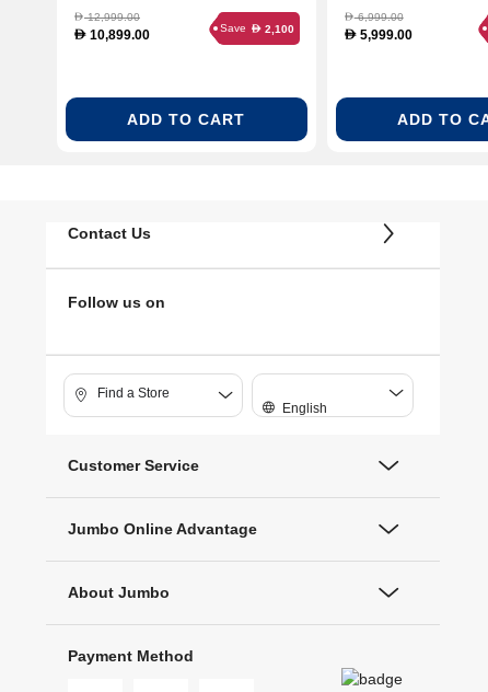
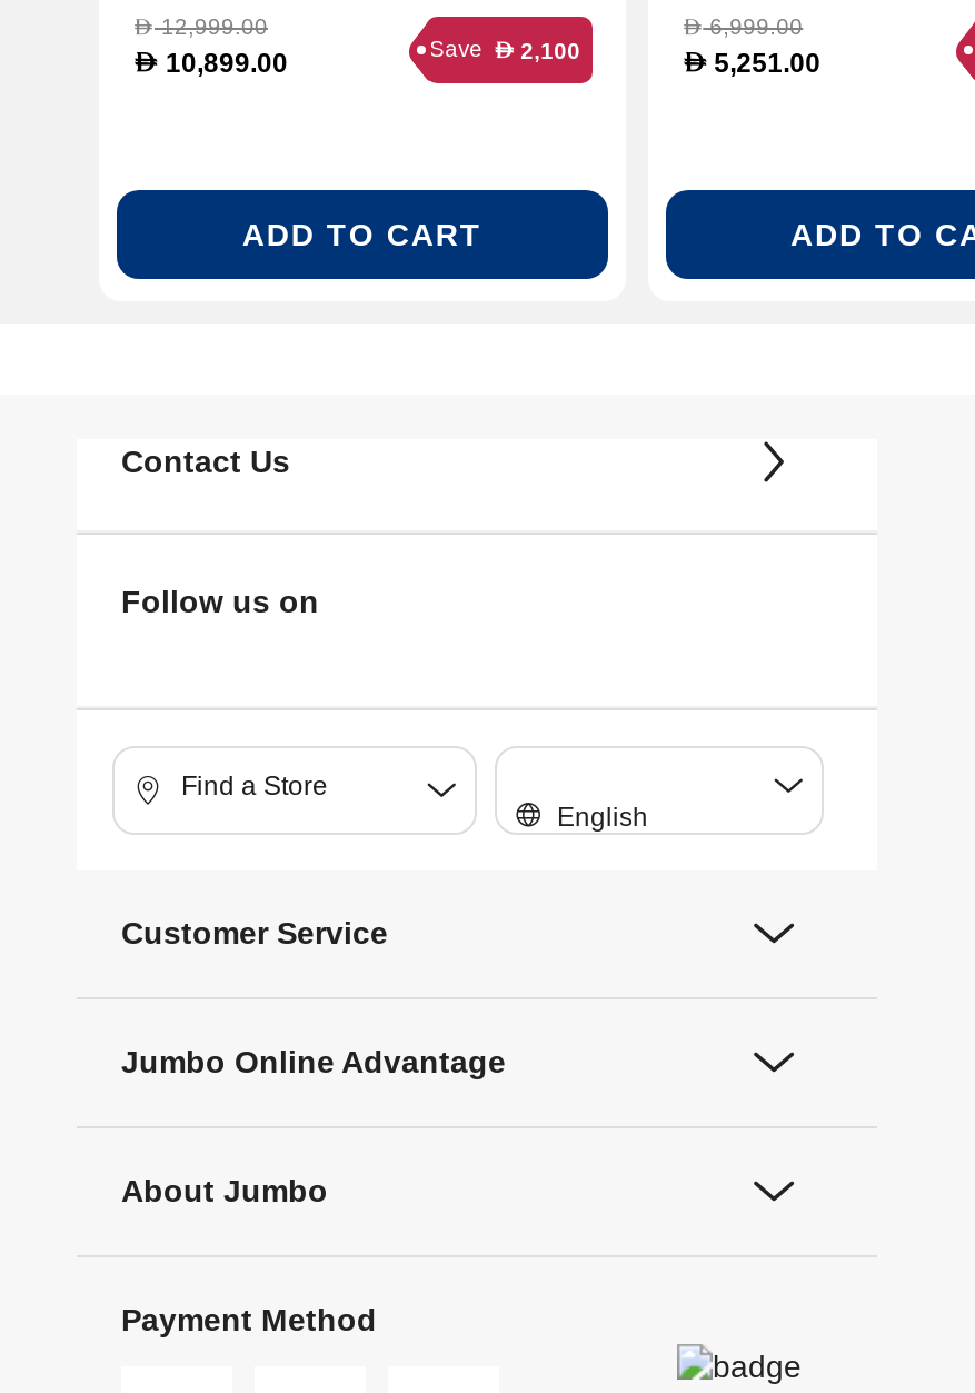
- D 5,999.00
+ D 5,251.00
